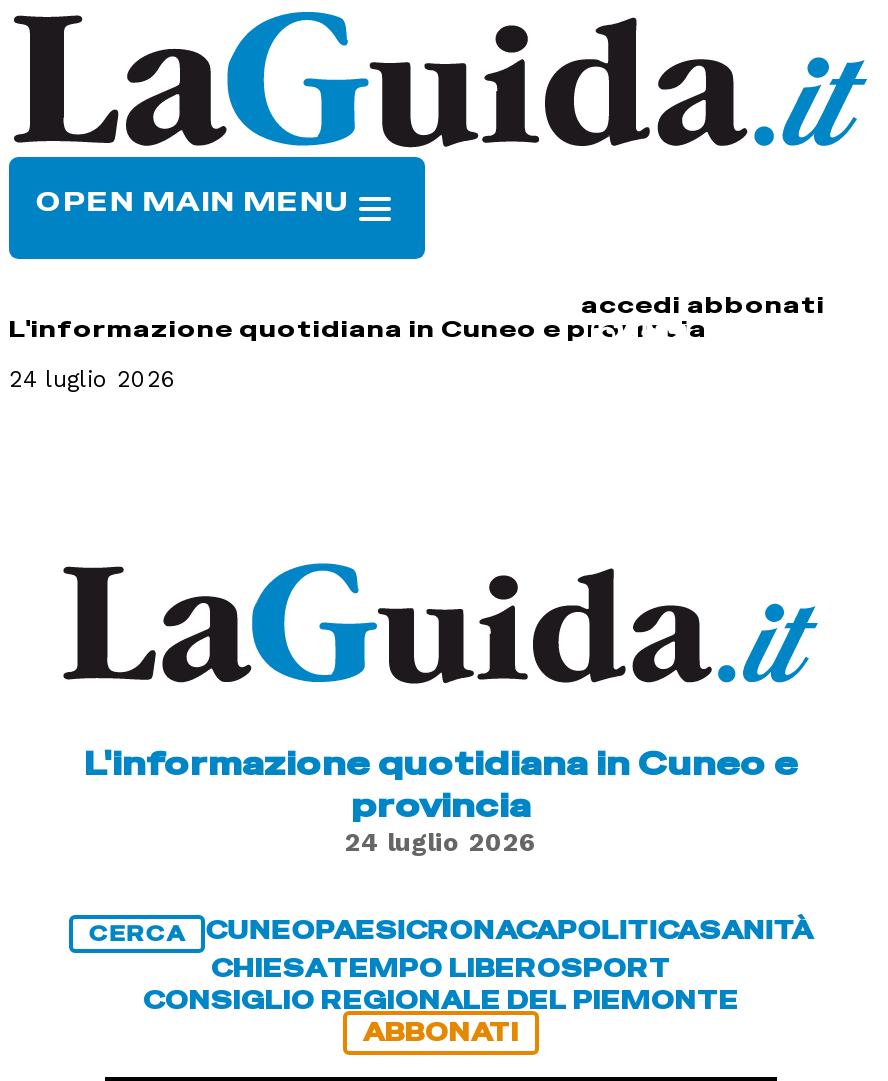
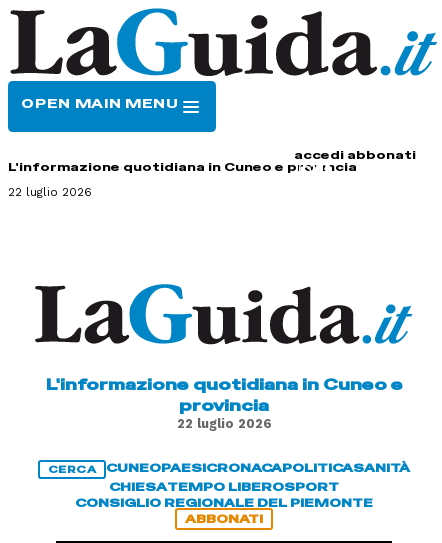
- 24 luglio 2026
+ 22 luglio 2026

- 24 luglio 2026
+ 22 luglio 2026
